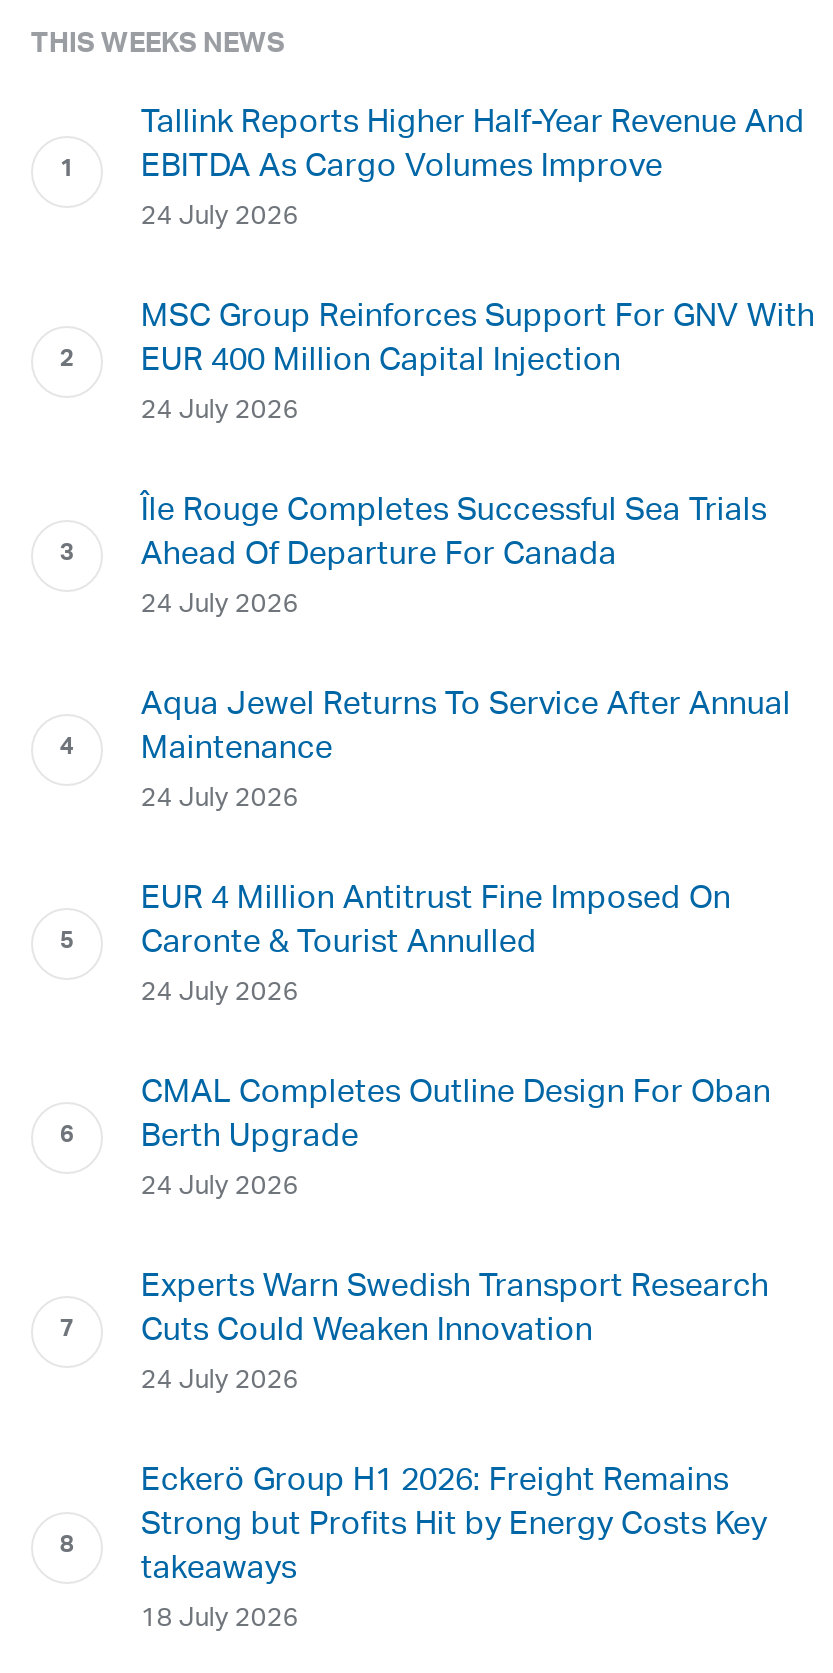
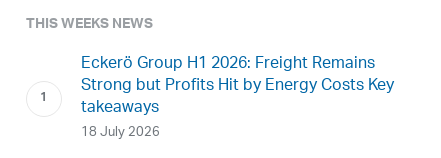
- Tallink Reports Higher Half-Year Revenue And
- EBITDA As Cargo Volumes Improve
- 24 July 2026
- MSC Group Reinforces Support For GNV With
- EUR 400 Million Capital Injection
- 24 July 2026
- Île Rouge Completes Successful Sea Trials
- Ahead Of Departure For Canada
- 24 July 2026
- Aqua Jewel Returns To Service After Annual
- Maintenance
- 24 July 2026
- EUR 4 Million Antitrust Fine Imposed On
- Caronte & Tourist Annulled
- 24 July 2026
- CMAL Completes Outline Design For Oban
- Berth Upgrade
- 24 July 2026
- Experts Warn Swedish Transport Research
- Cuts Could Weaken Innovation
- 24 July 2026
